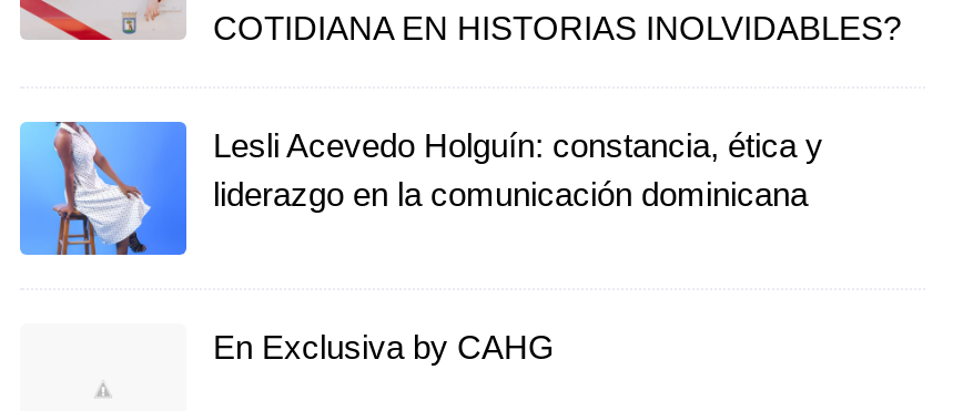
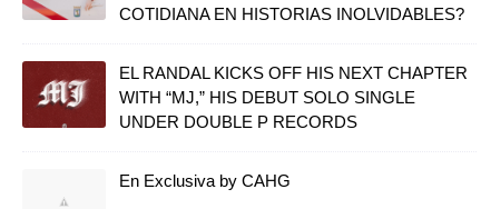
- [image]
- Lesli Acevedo Holguín: constancia, ética y
- liderazgo en la comunicación dominicana
+ [image]
+ EL RANDAL KICKS OFF HIS NEXT CHAPTER
+ WITH “MJ,” HIS DEBUT SOLO SINGLE
+ UNDER DOUBLE P RECORDS
